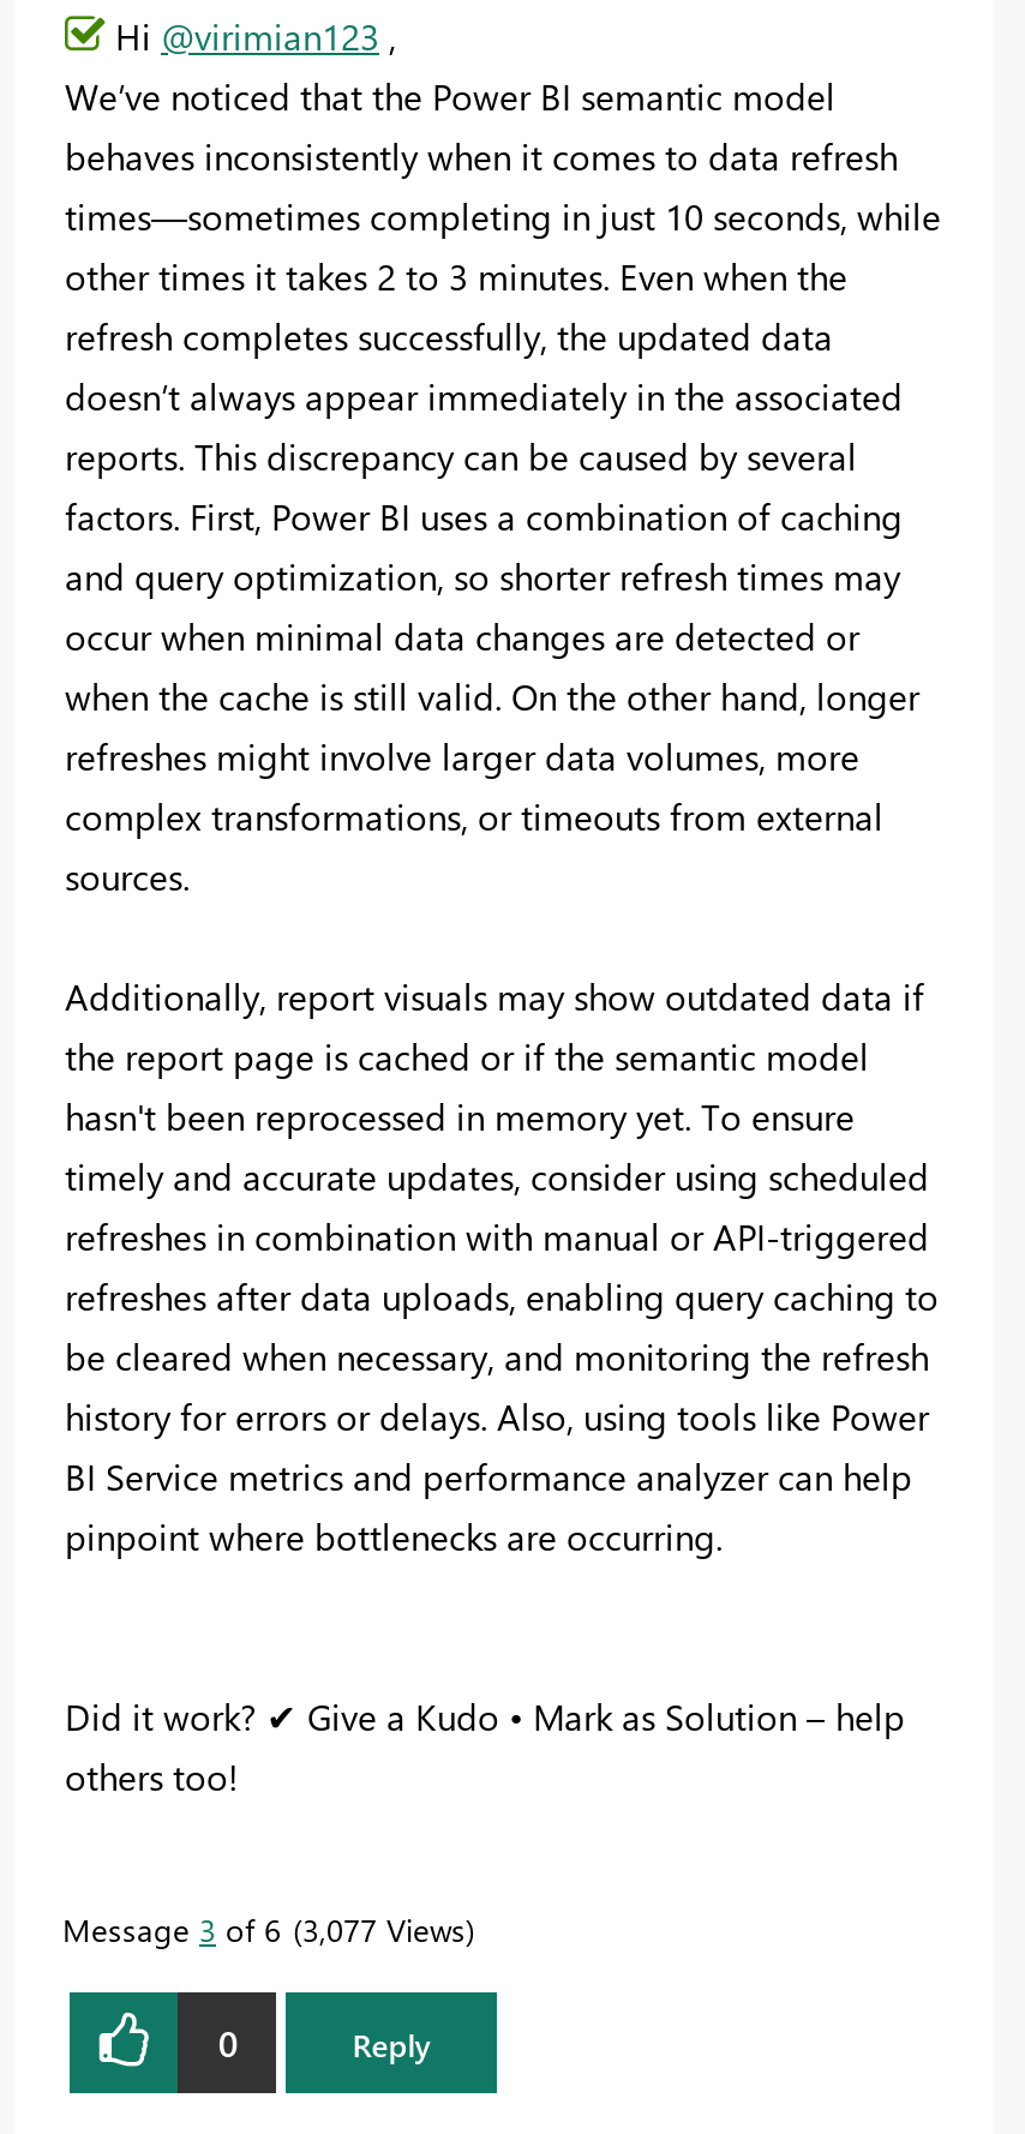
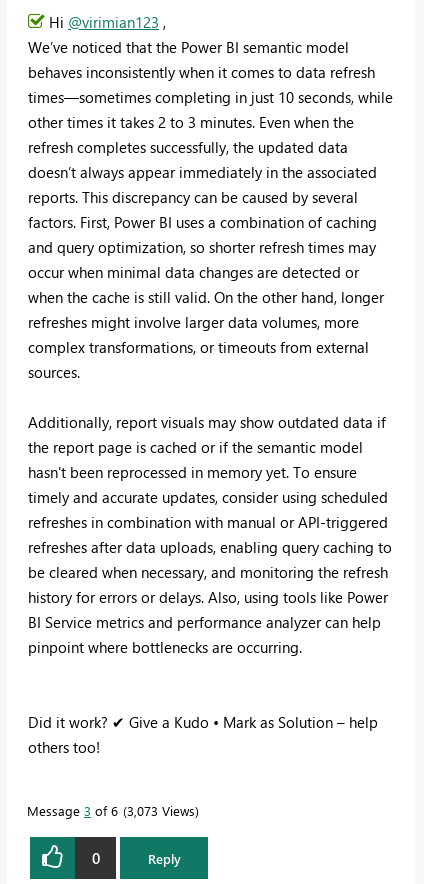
- Message 3 of 6 3,077 Views
+ Message 3 of 6 3,073 Views
